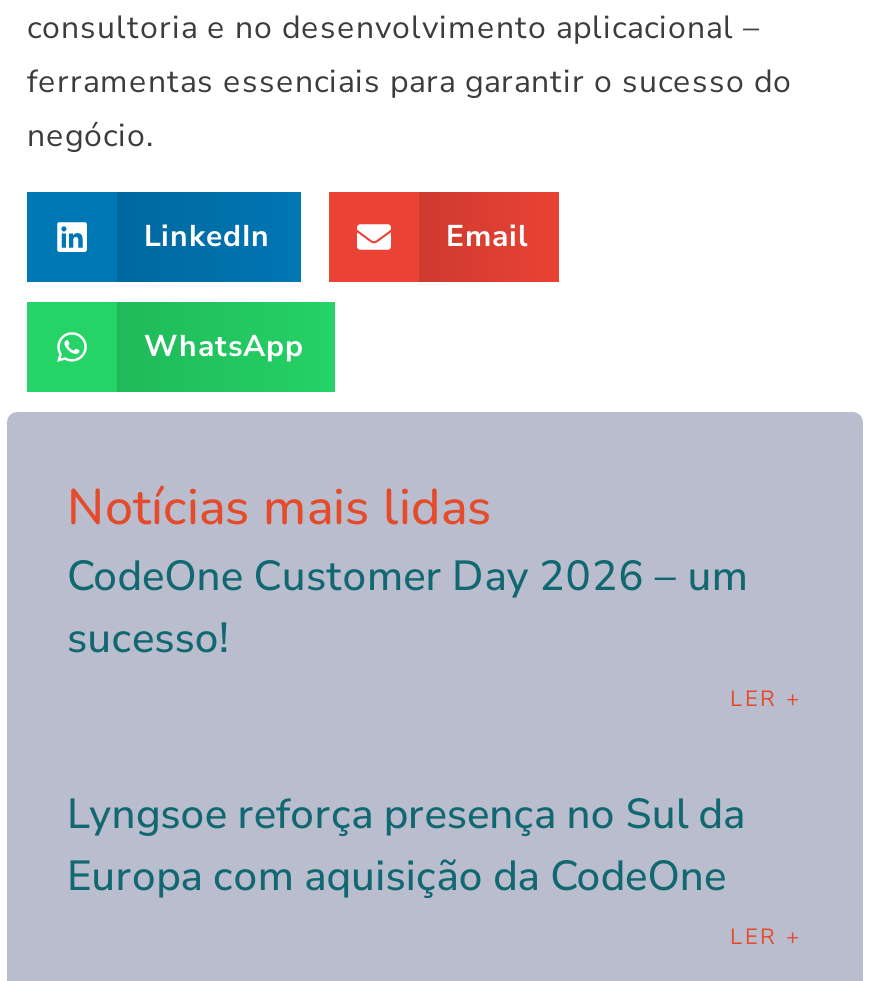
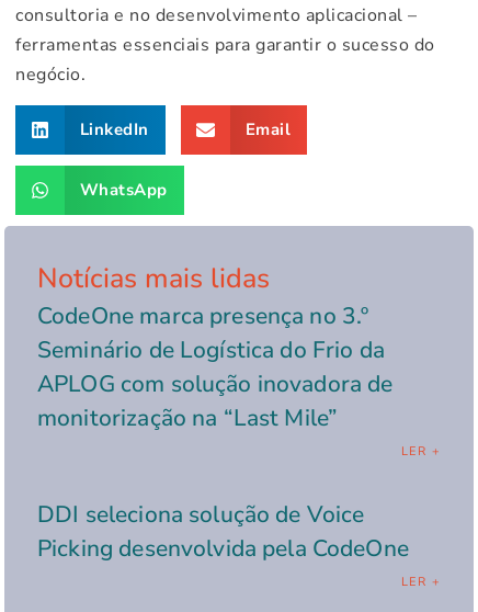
- CodeOne Customer Day 2026 – um
- sucesso!
+ CodeOne marca presença no 3.º
+ Seminário de Logística do Frio da
+ APLOG com solução inovadora de
+ monitorização na “Last Mile”

- Lyngsoe reforça presença no Sul da
- Europa com aquisição da CodeOne
+ DDI seleciona solução de Voice
+ Picking desenvolvida pela CodeOne
